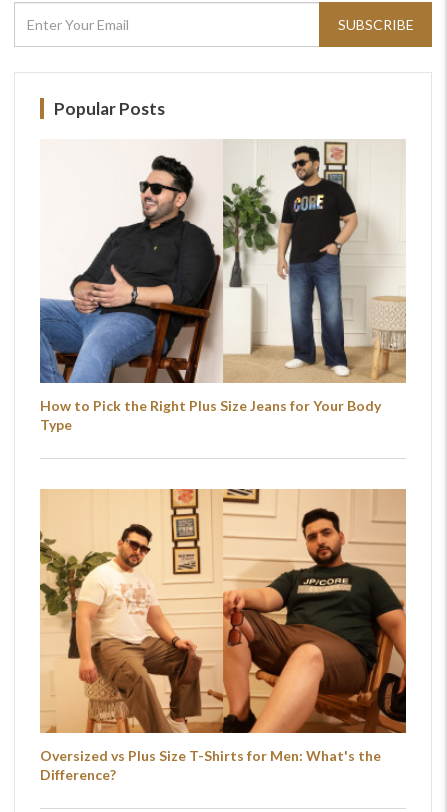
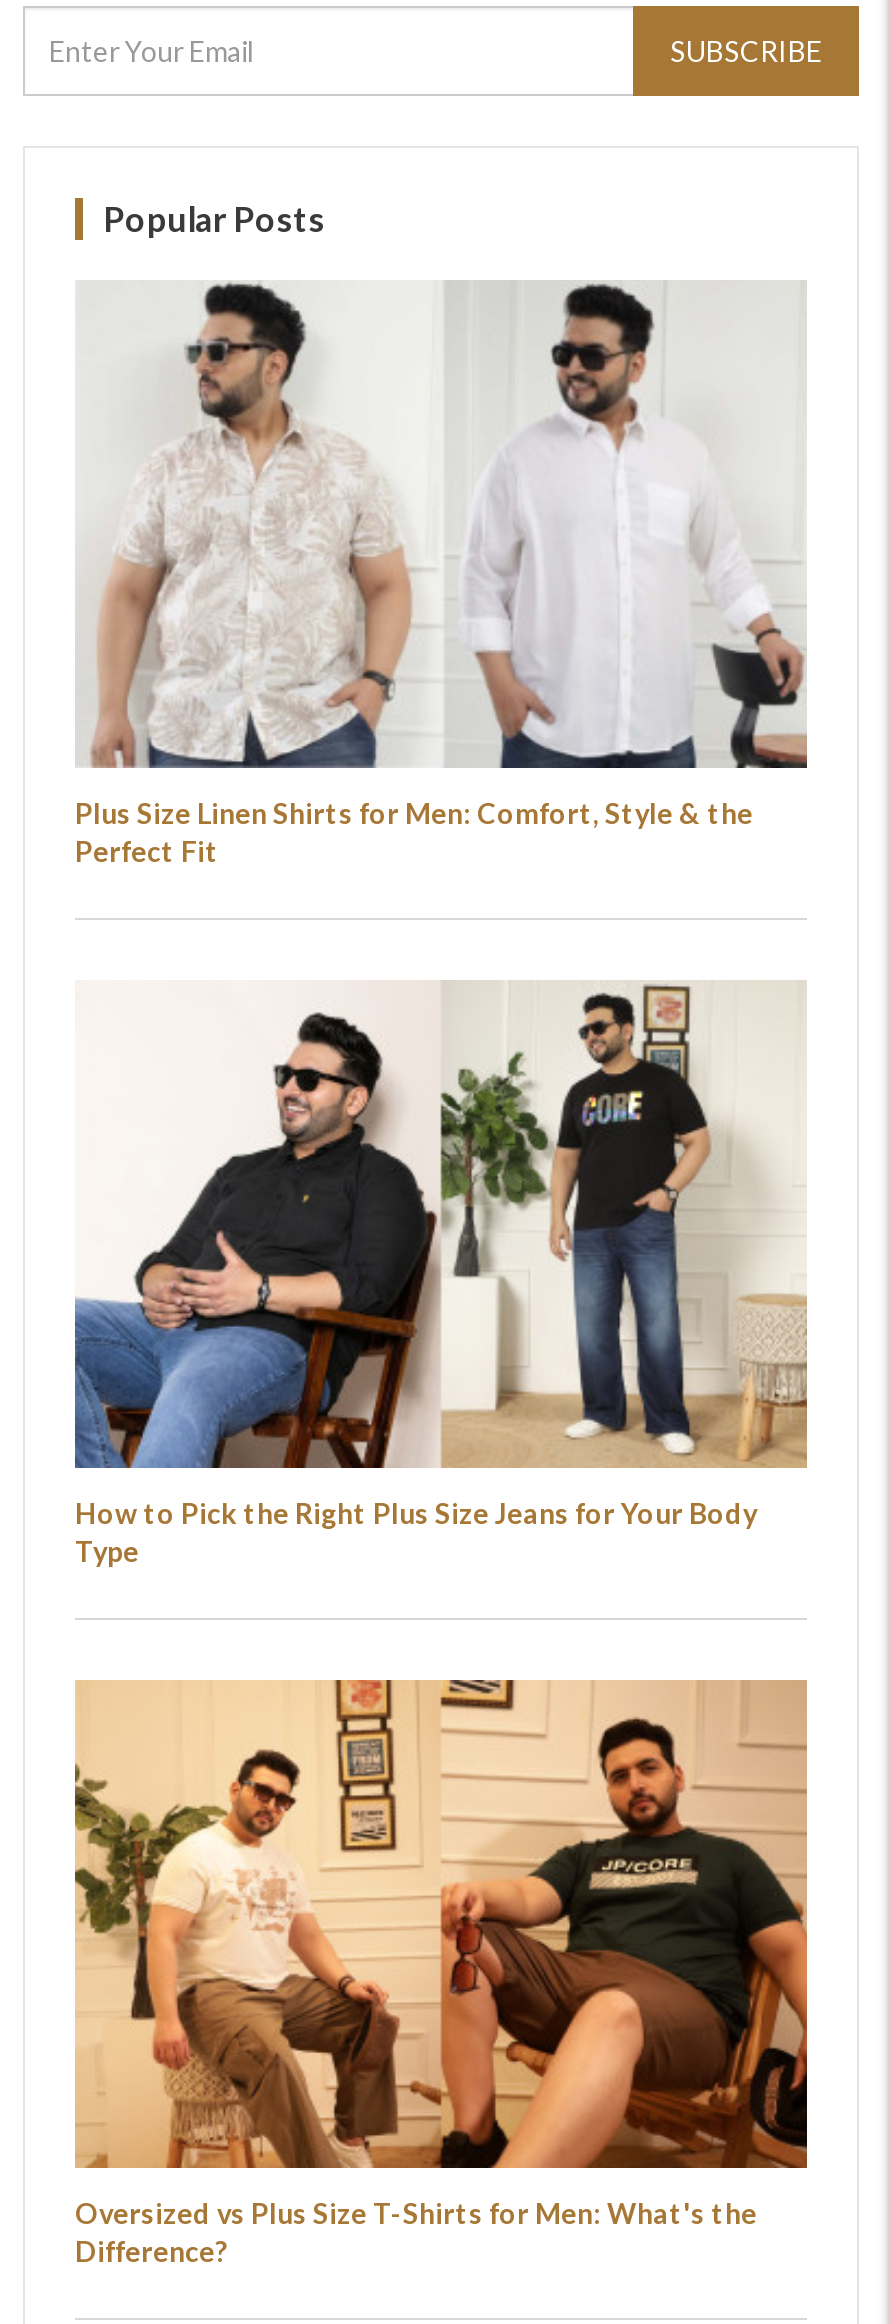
+ [image]
+ Plus Size Linen Shirts for Men: Comfort, Style & the
+ Perfect Fit
